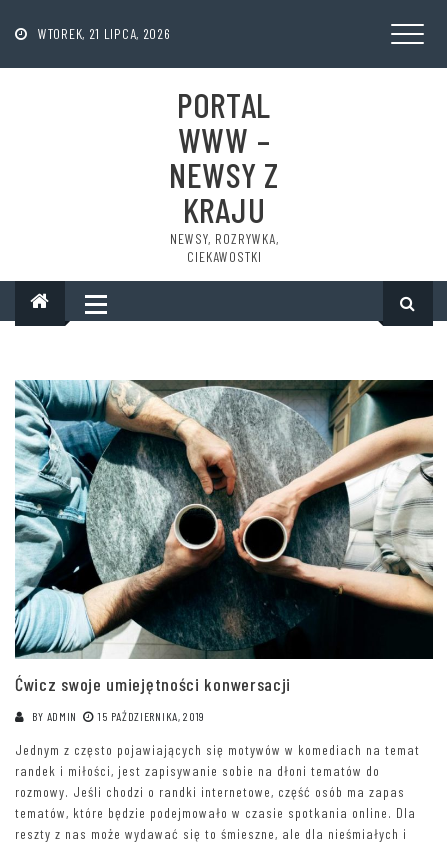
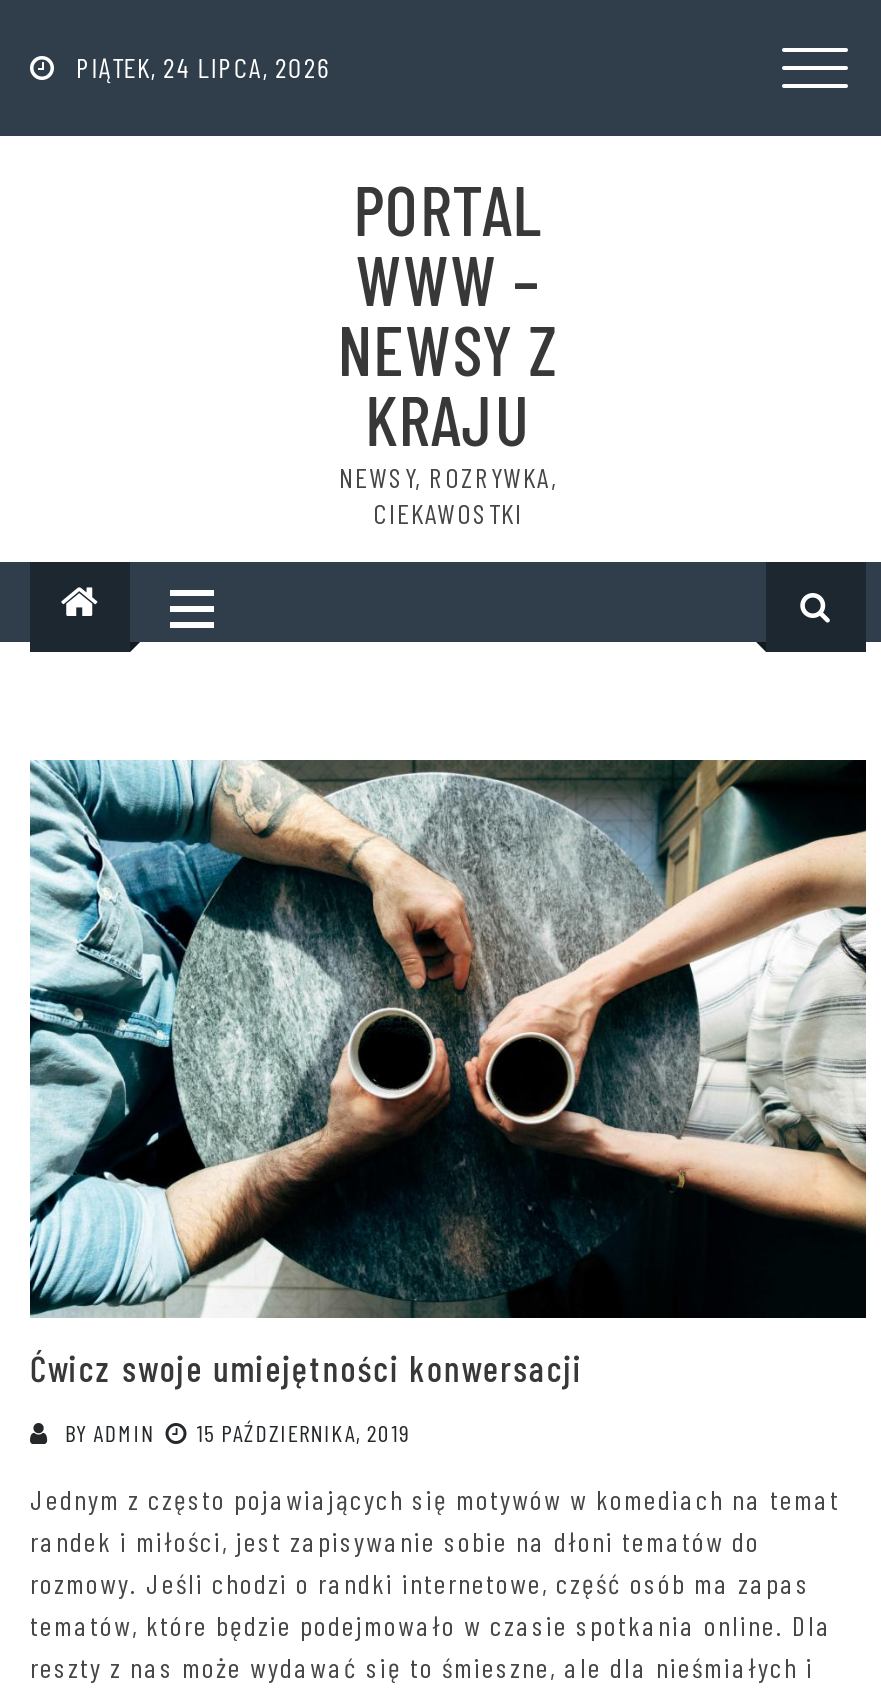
- WTOREK, 21 LIPCA, 2026
+ PIĄTEK, 24 LIPCA, 2026
